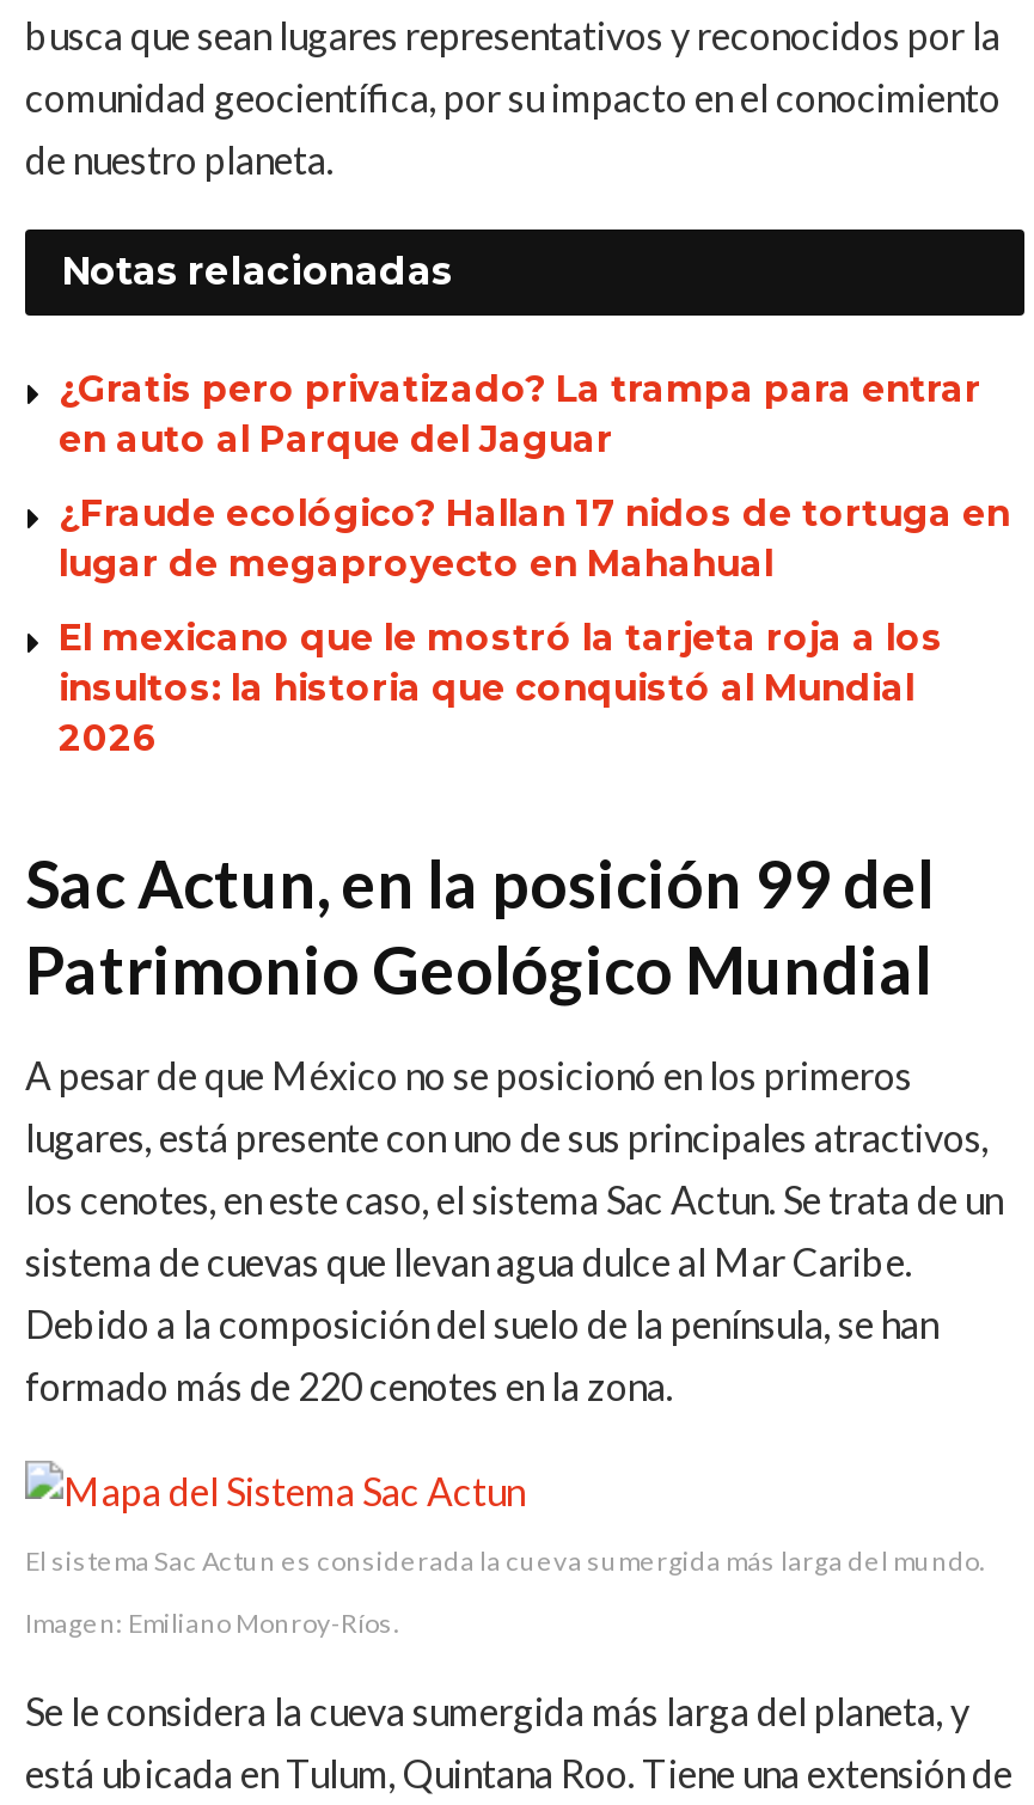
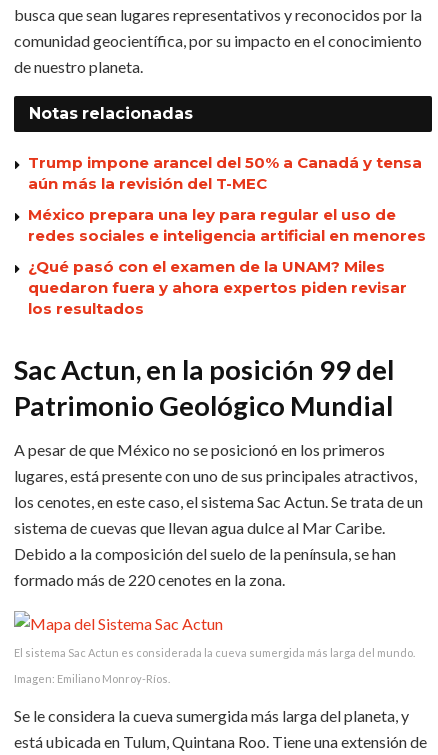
- ¿Gratis pero privatizado? La trampa para entrar
- en auto al Parque del Jaguar
+ Trump impone arancel del 50% a Canadá y tensa
+ aún más la revisión del T-MEC

- ¿Fraude ecológico? Hallan 17 nidos de tortuga en
- lugar de megaproyecto en Mahahual
+ México prepara una ley para regular el uso de
+ redes sociales e inteligencia artificial en menores

- El mexicano que le mostró la tarjeta roja a los
- insultos: la historia que conquistó al Mundial
- 2026
+ ¿Qué pasó con el examen de la UNAM? Miles
+ quedaron fuera y ahora expertos piden revisar
+ los resultados
